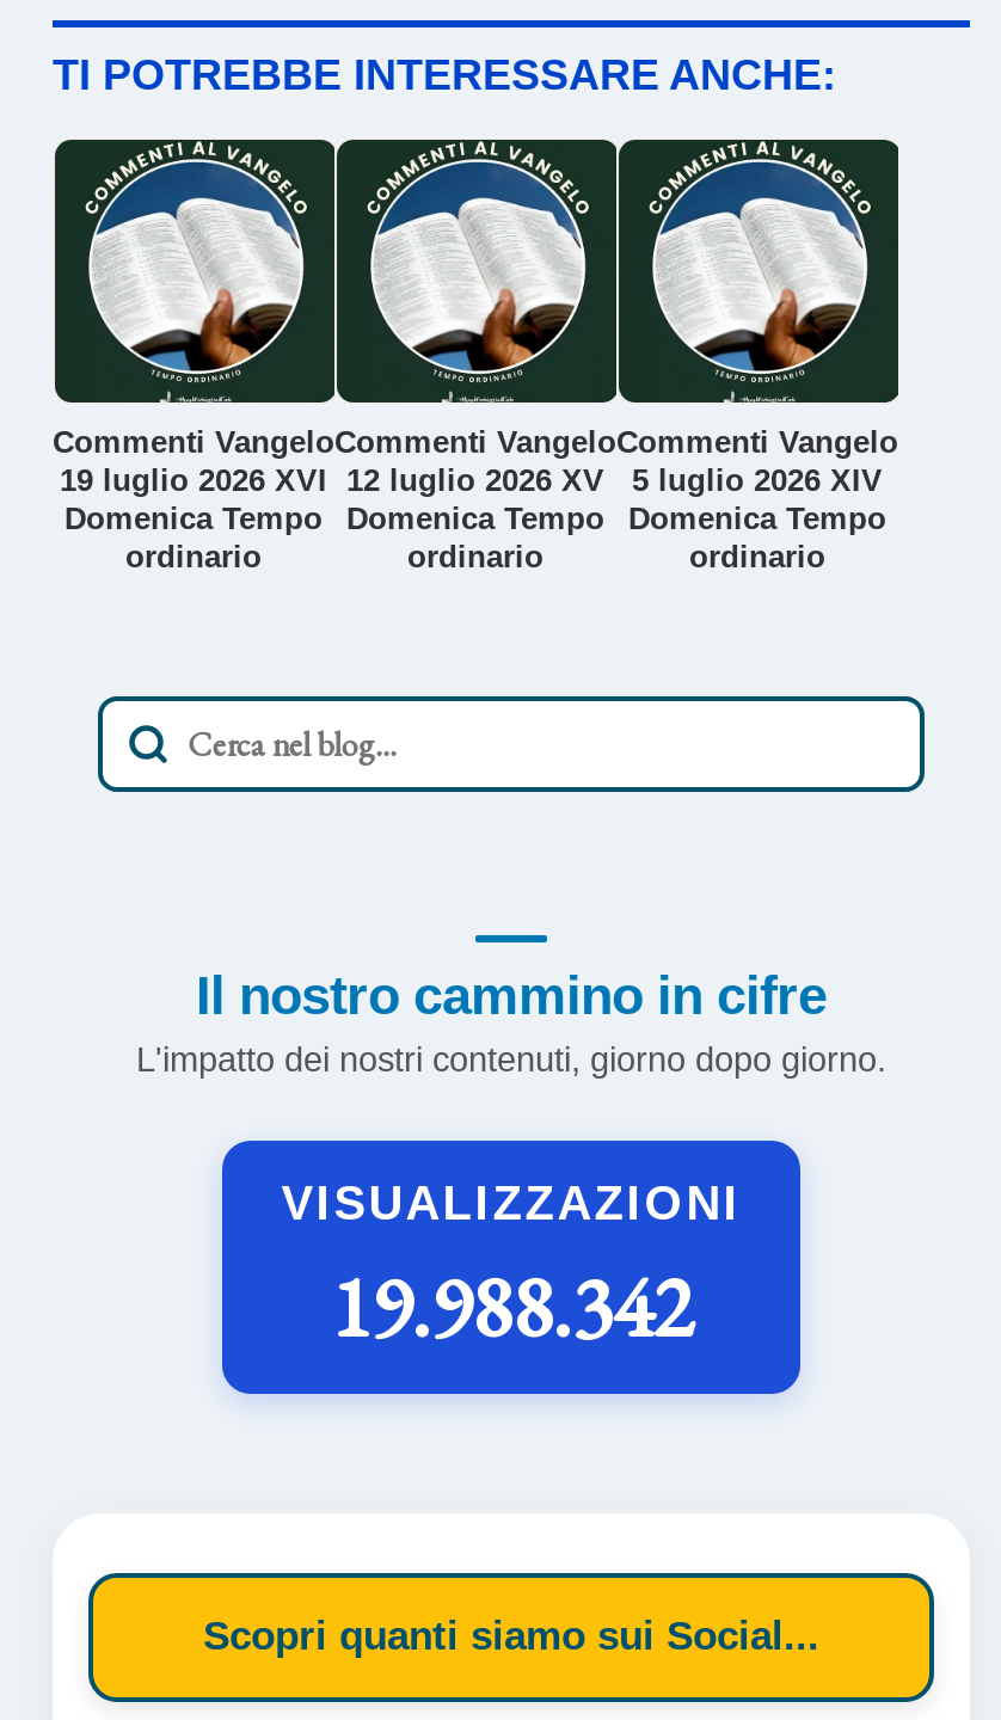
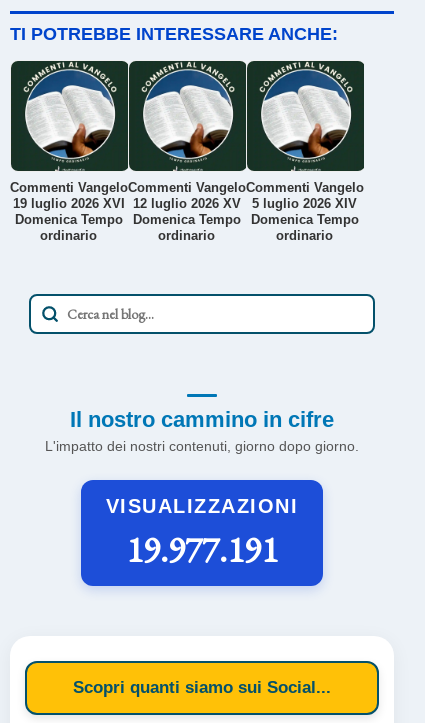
- 19.988.342
+ 19.977.191
